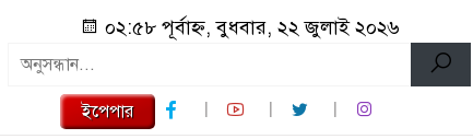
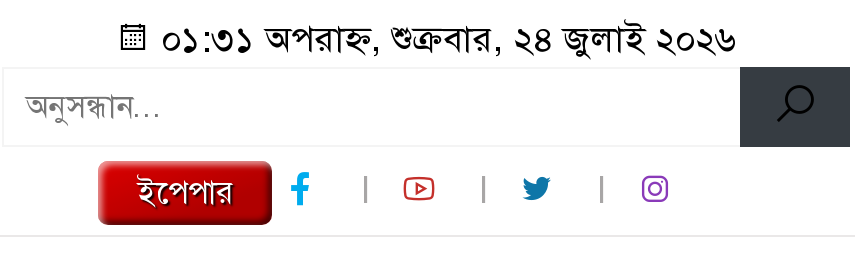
- ০২:৫৮ পূর্বাহ্ন, বুধবার, ২২ জুলাই ২০২৬
+ ০১:৩১ অপরাহ্ন, শুক্রবার, ২৪ জুলাই ২০২৬
